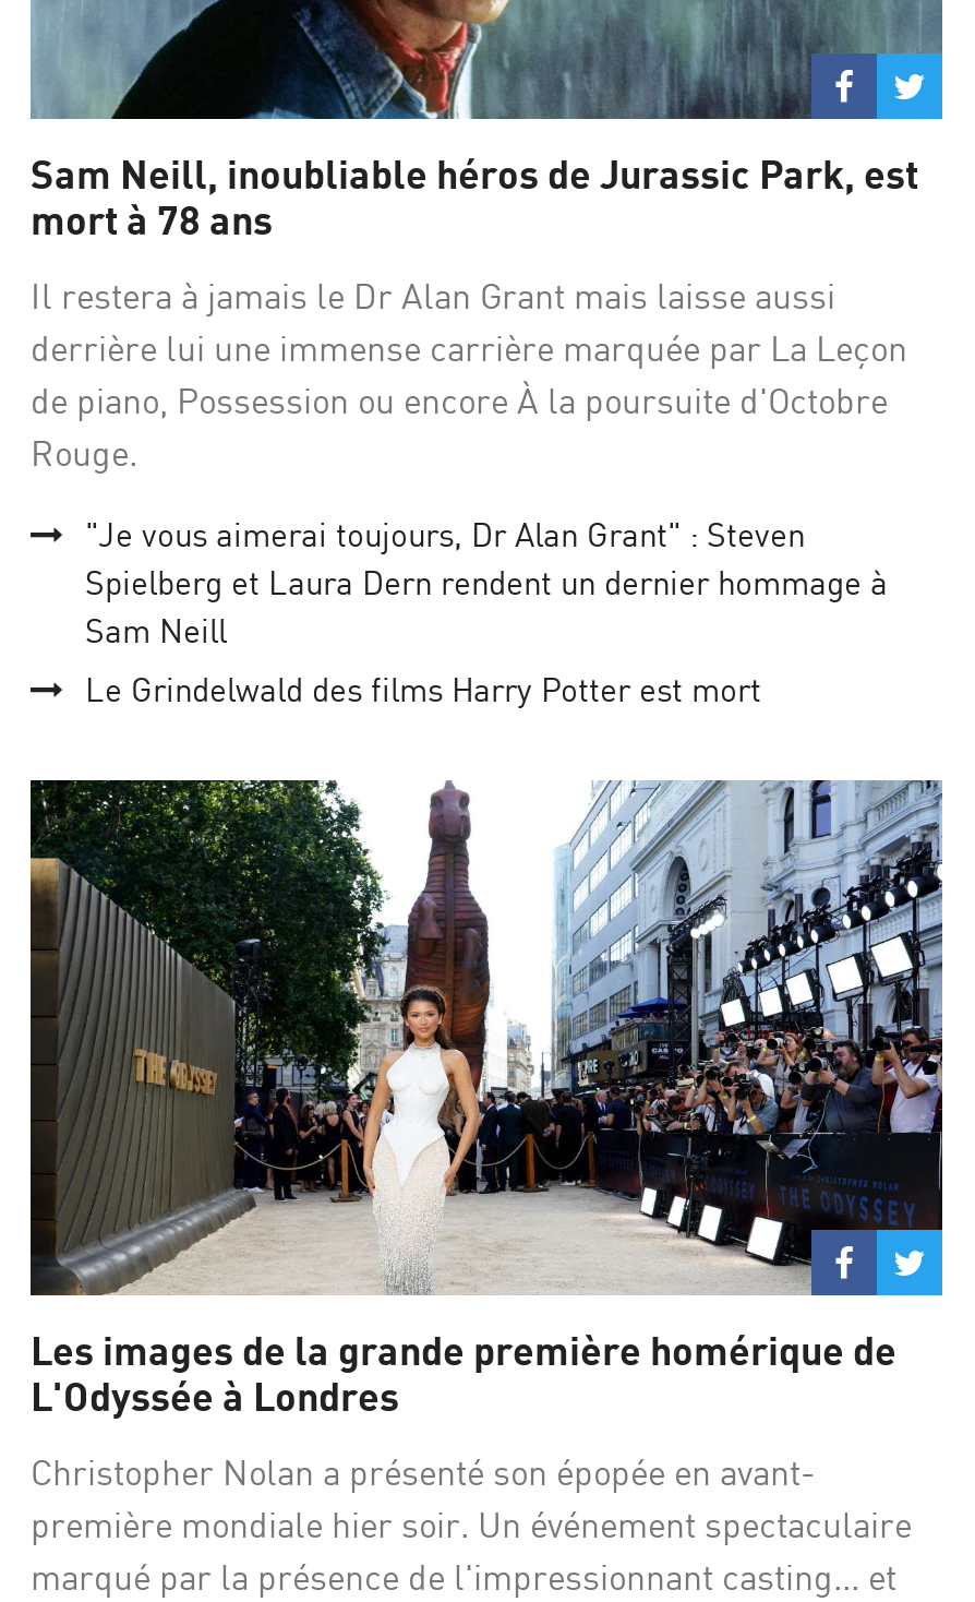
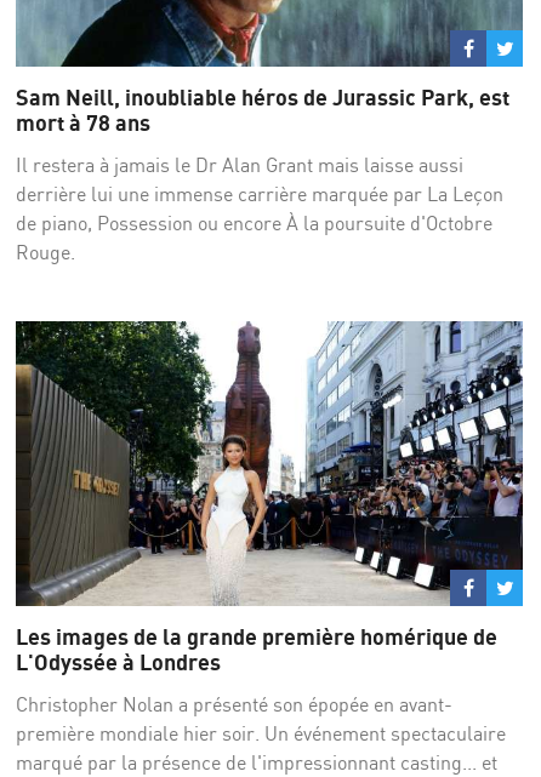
- "Je vous aimerai toujours, Dr Alan Grant" : Steven
- Spielberg et Laura Dern rendent un dernier hommage à
- Sam Neill
- Le Grindelwald des films Harry Potter est mort
